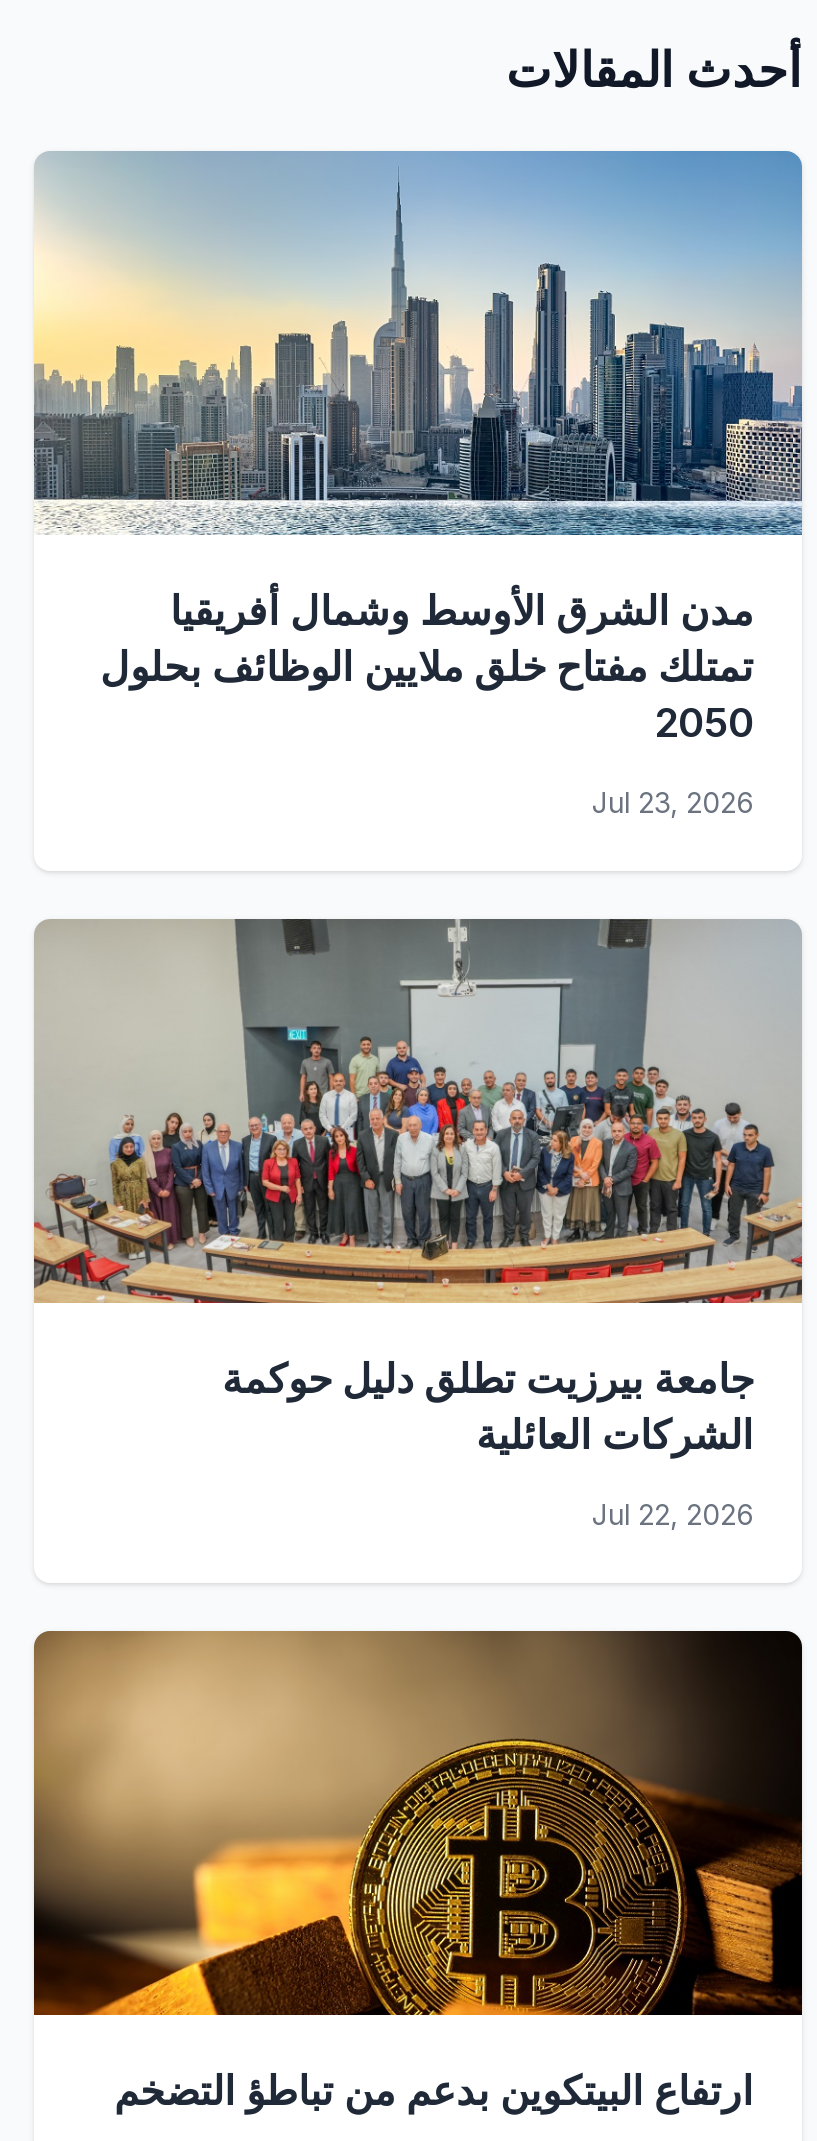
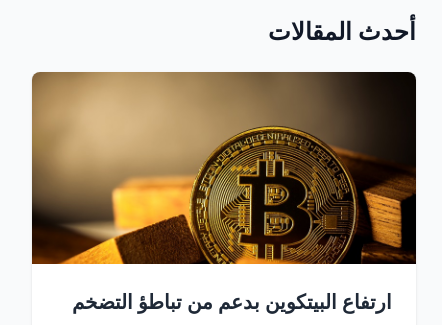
- [image]
- مدن الشرق الأوسط وشمال أفريقيا
- تمتلك مفتاح خلق ملايين الوظائف بحلول
- 2050
- Jul 23, 2026

- [image]
- جامعة بيرزيت تطلق دليل حوكمة
- الشركات العائلية
- Jul 22, 2026
